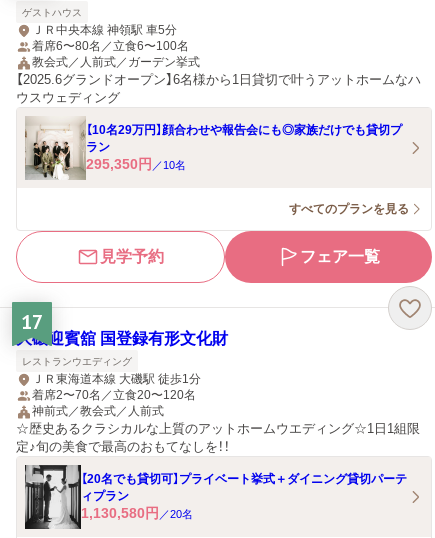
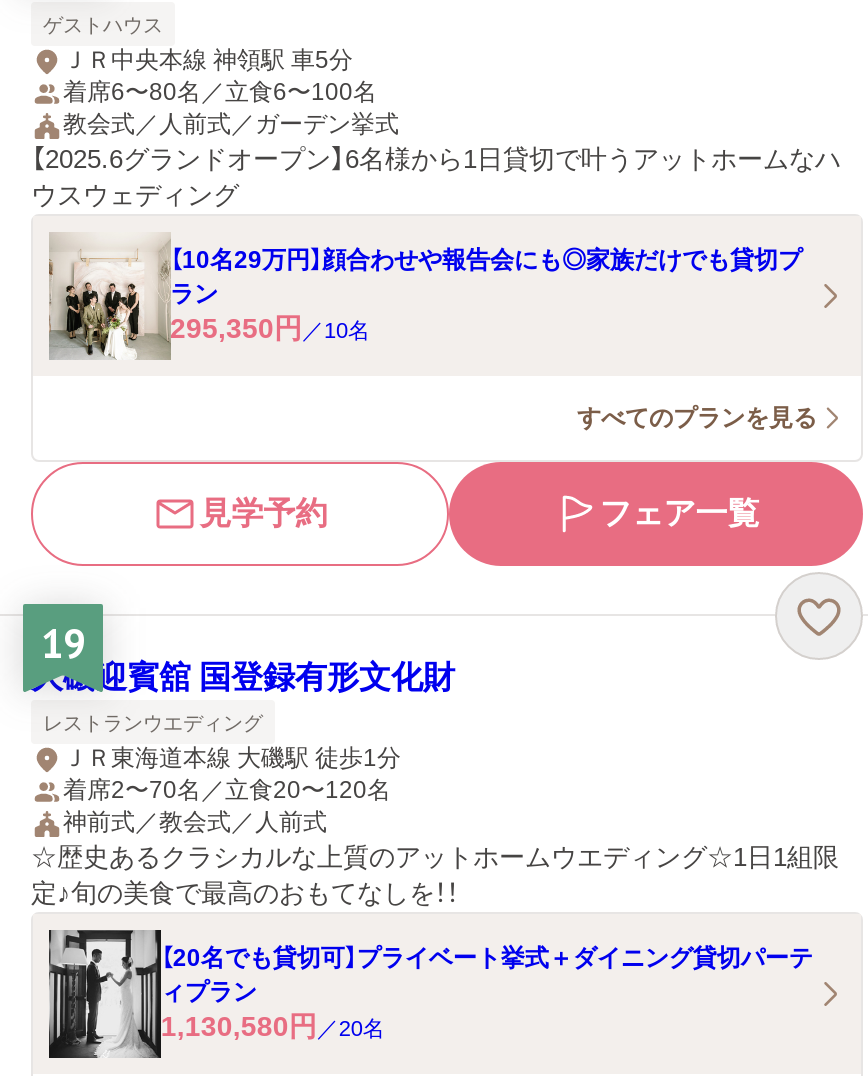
- 17
+ 19
